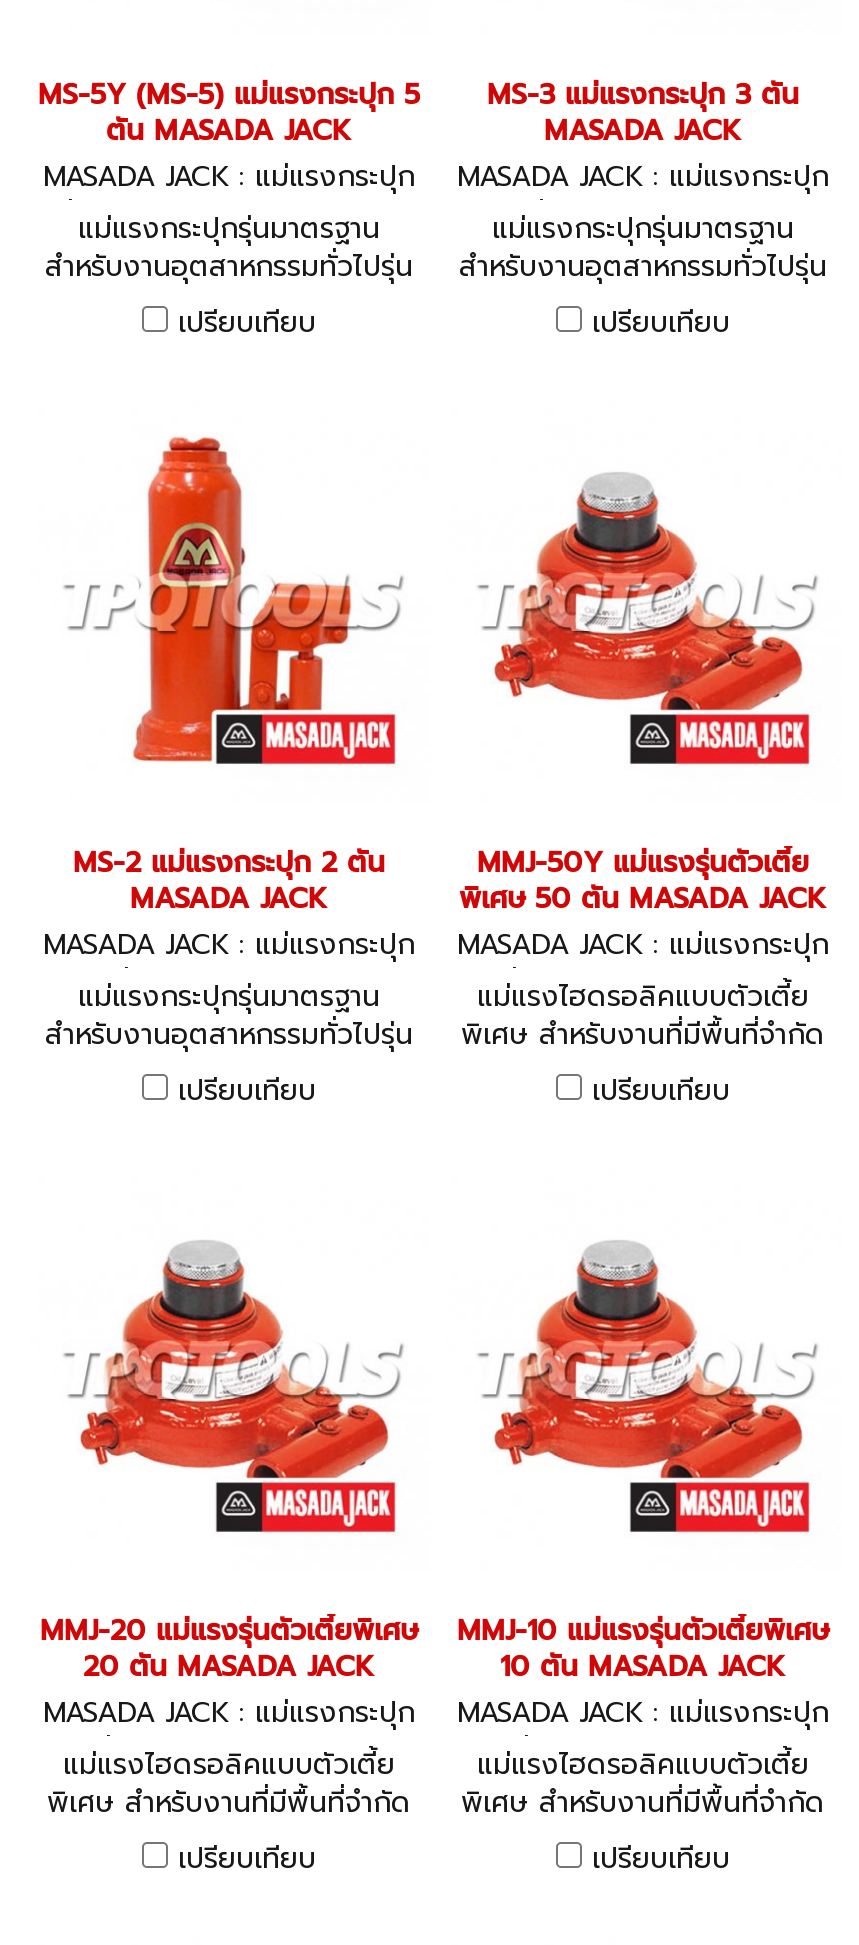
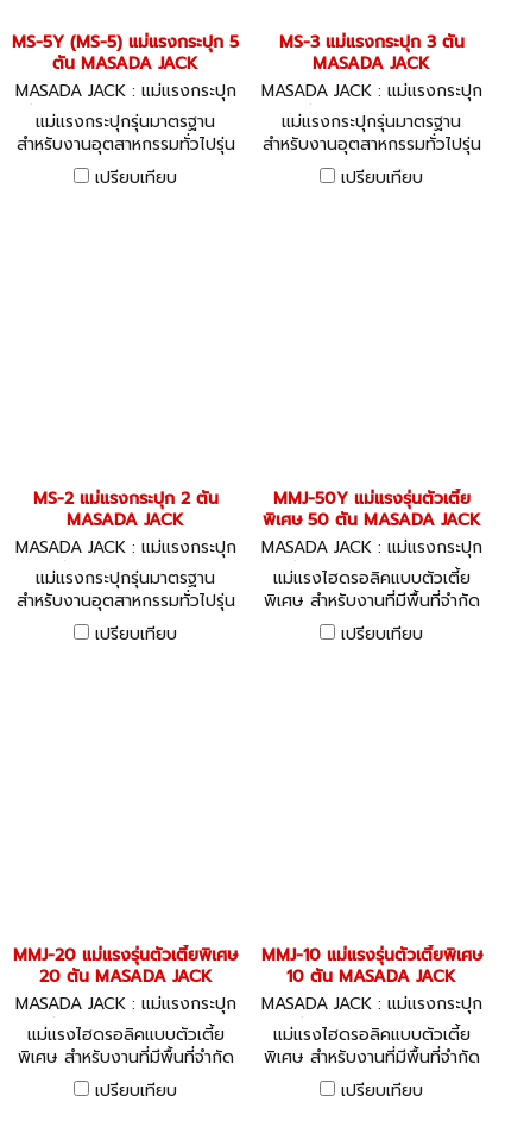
- [image]

- [image]

- [image]

- [image]
